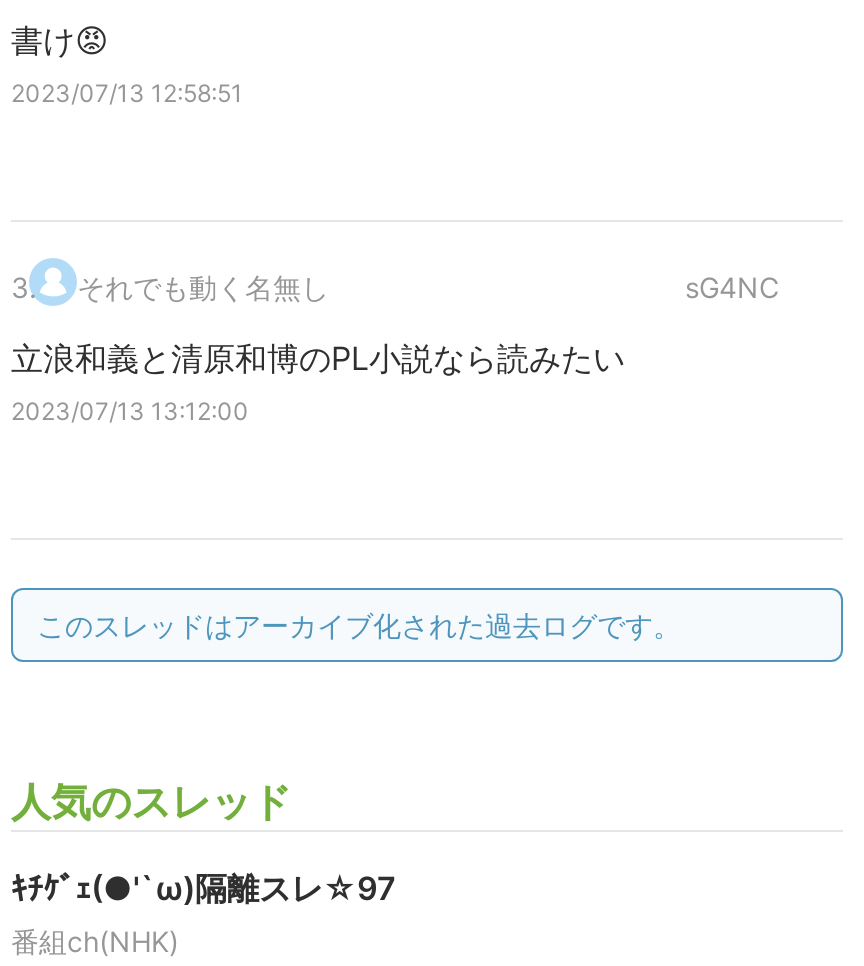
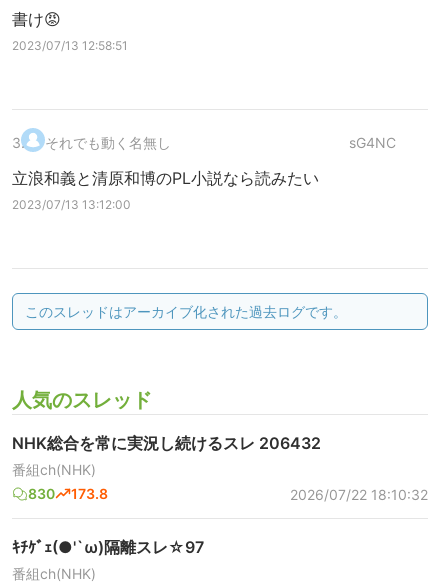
+ NHK総合を常に実況し続けるスレ 206432
+ 番組ch(NHK)
+ 830
+ 173.8
+ 2026/07/22 18:10:32
